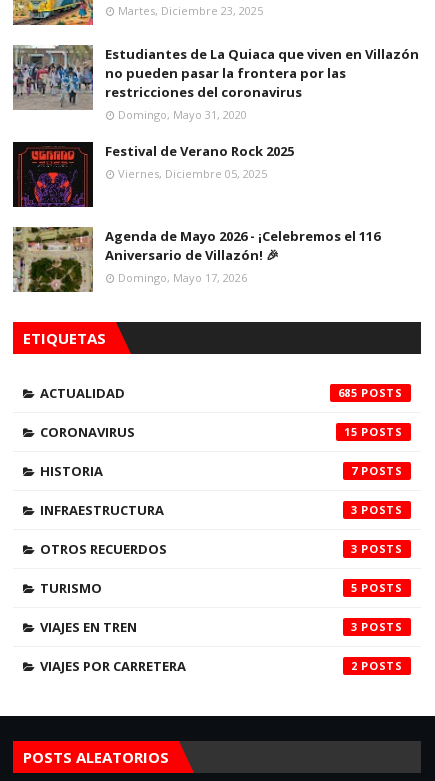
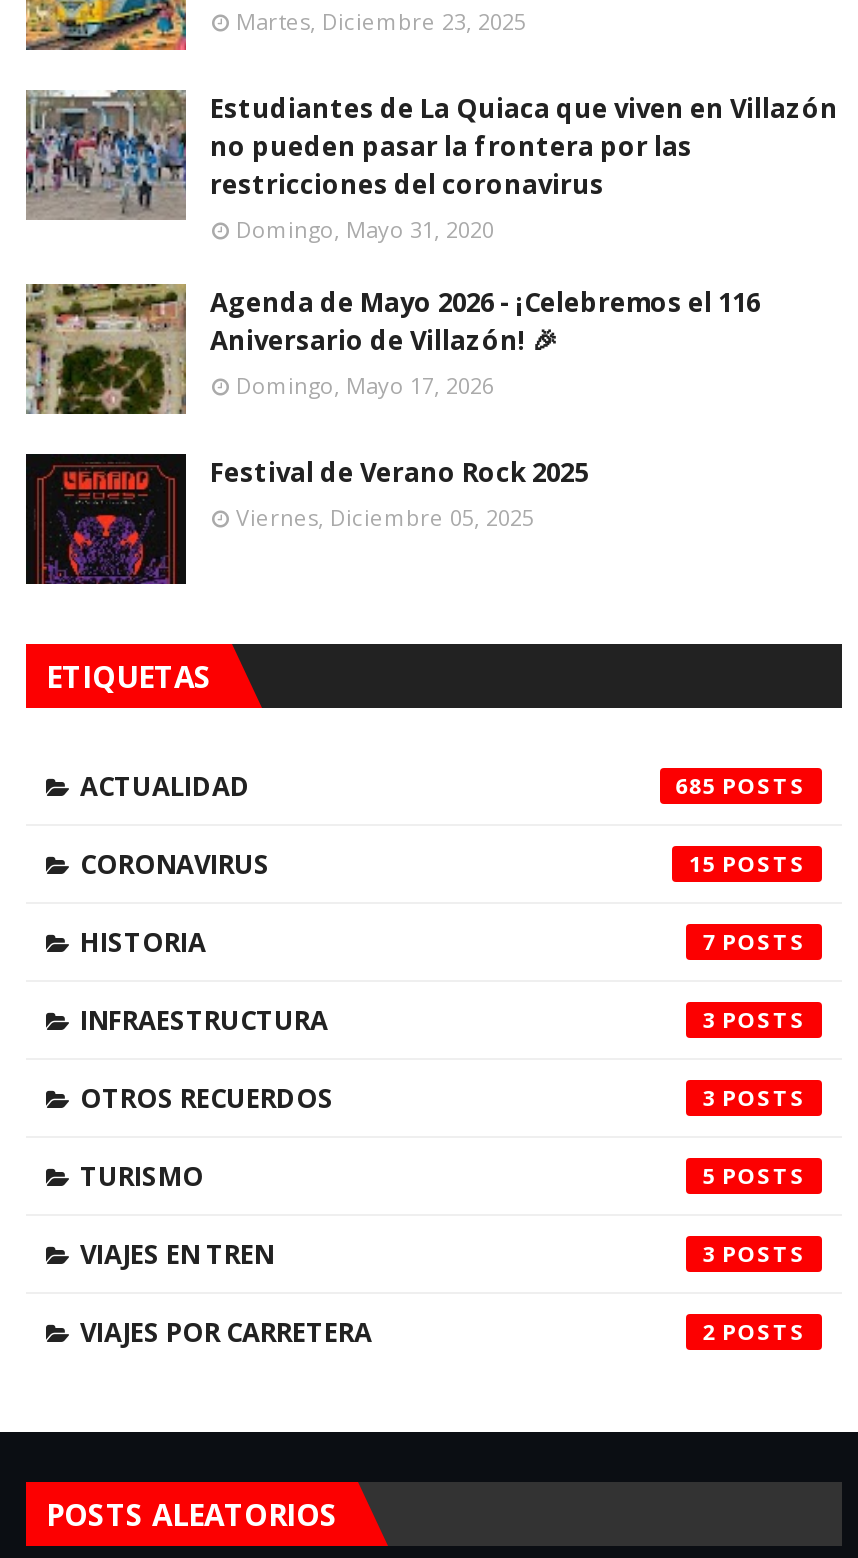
moved down: [image] | Festival de Verano Rock 2025 | Viernes, Diciembre 05, 2025

moved up: [image] | Agenda de Mayo 2026 - ¡Celebremos el 116 | Domingo, Mayo 17, 2026
